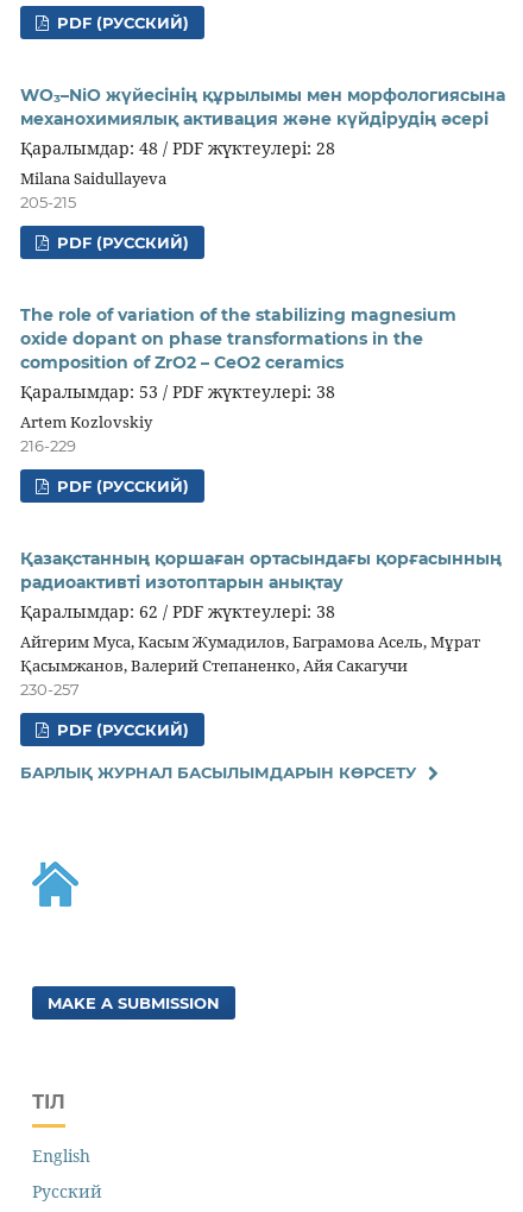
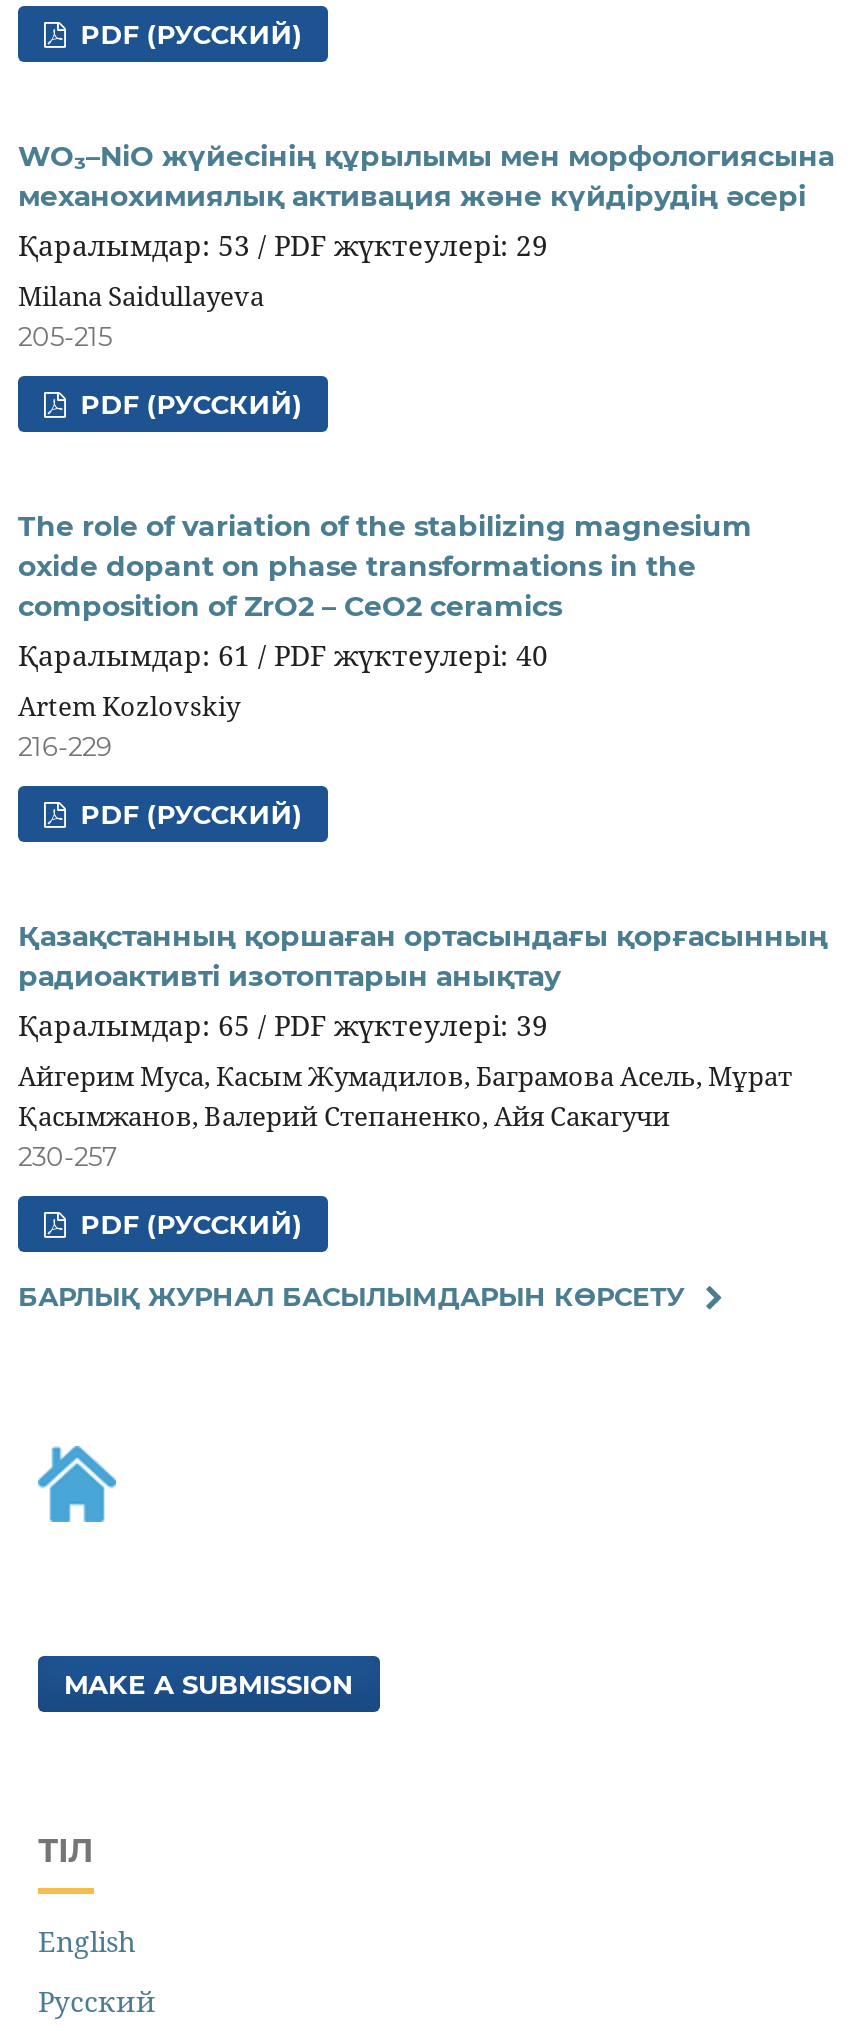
- Қаралымдар: 48 / PDF жүктеулері: 28
+ Қаралымдар: 53 / PDF жүктеулері: 29

- Қаралымдар: 53 / PDF жүктеулері: 38
+ Қаралымдар: 61 / PDF жүктеулері: 40

- Қаралымдар: 62 / PDF жүктеулері: 38
+ Қаралымдар: 65 / PDF жүктеулері: 39
